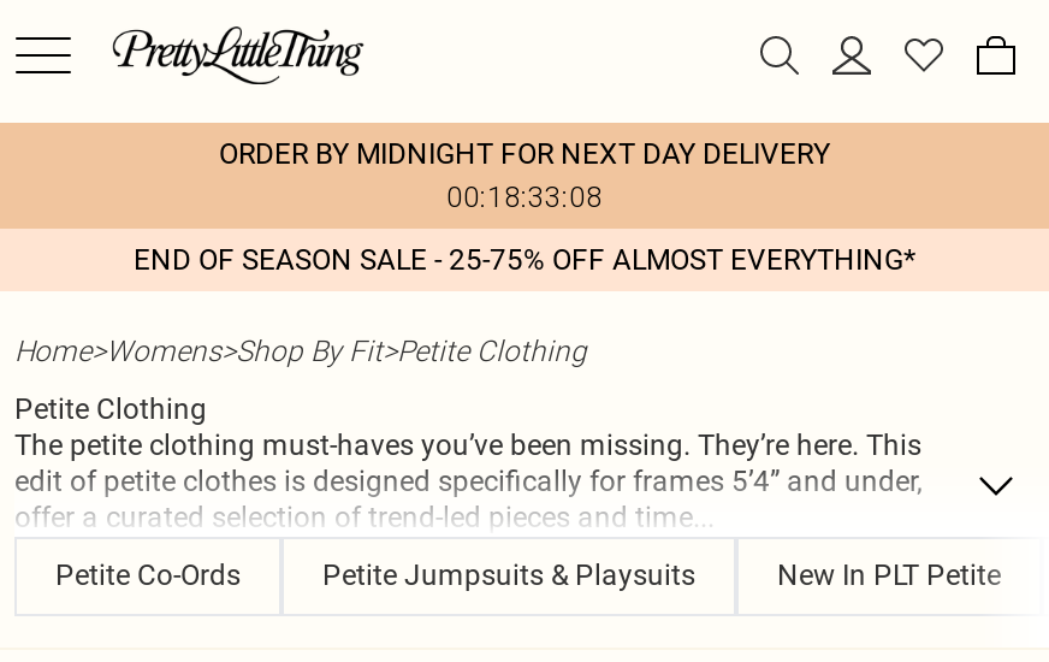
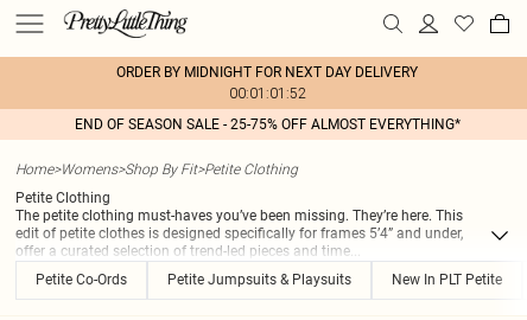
- 00:18:33:08
+ 00:01:01:52
